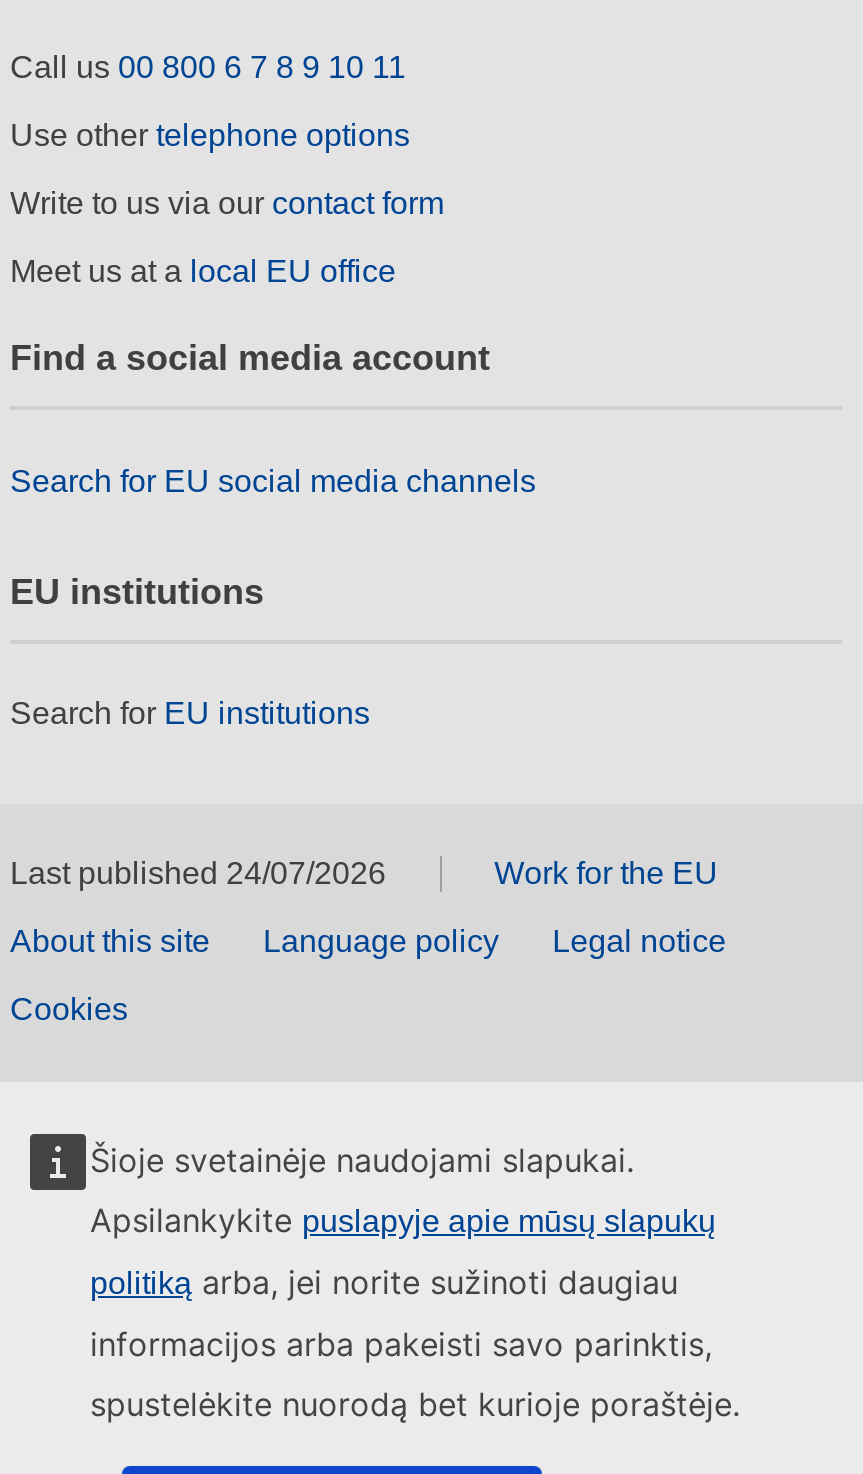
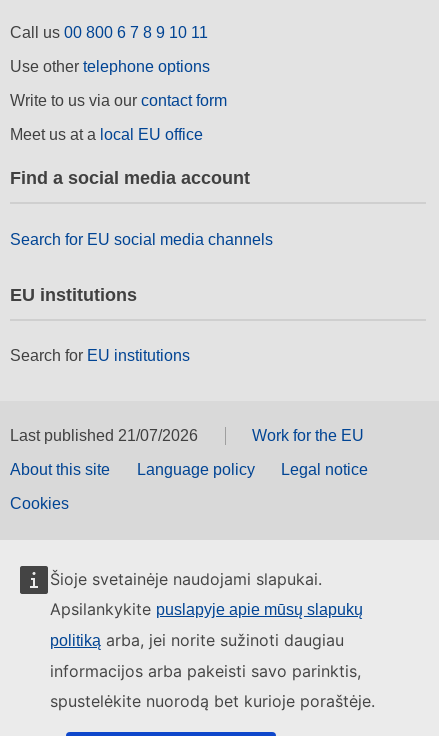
- Last published 24/07/2026
+ Last published 21/07/2026
